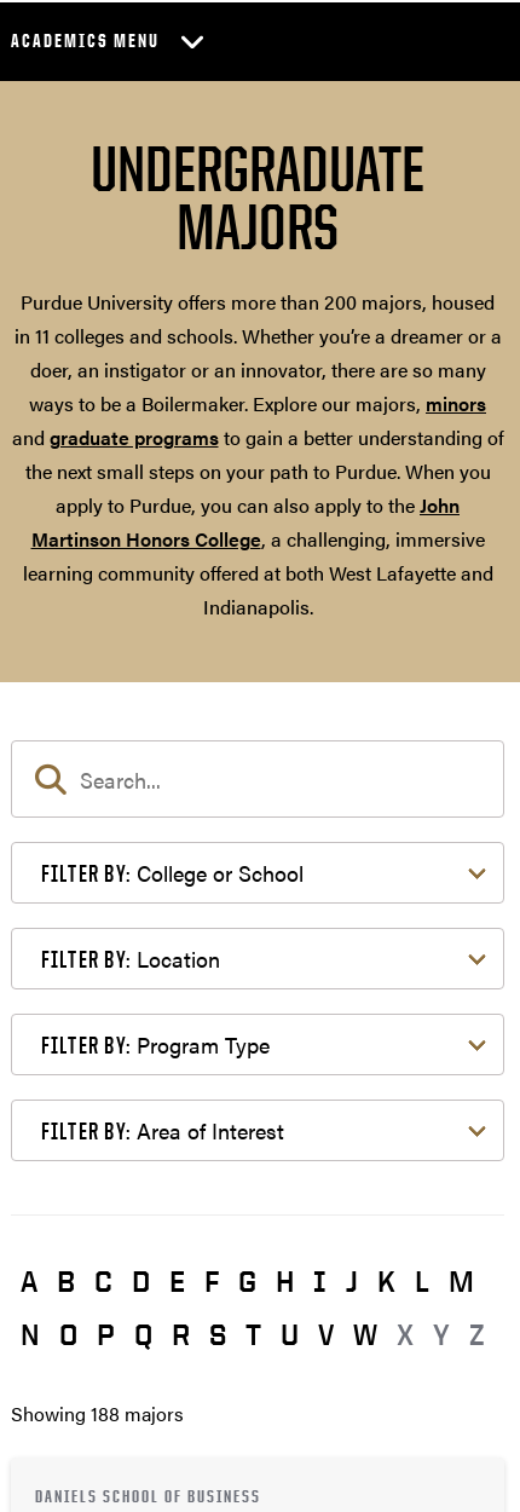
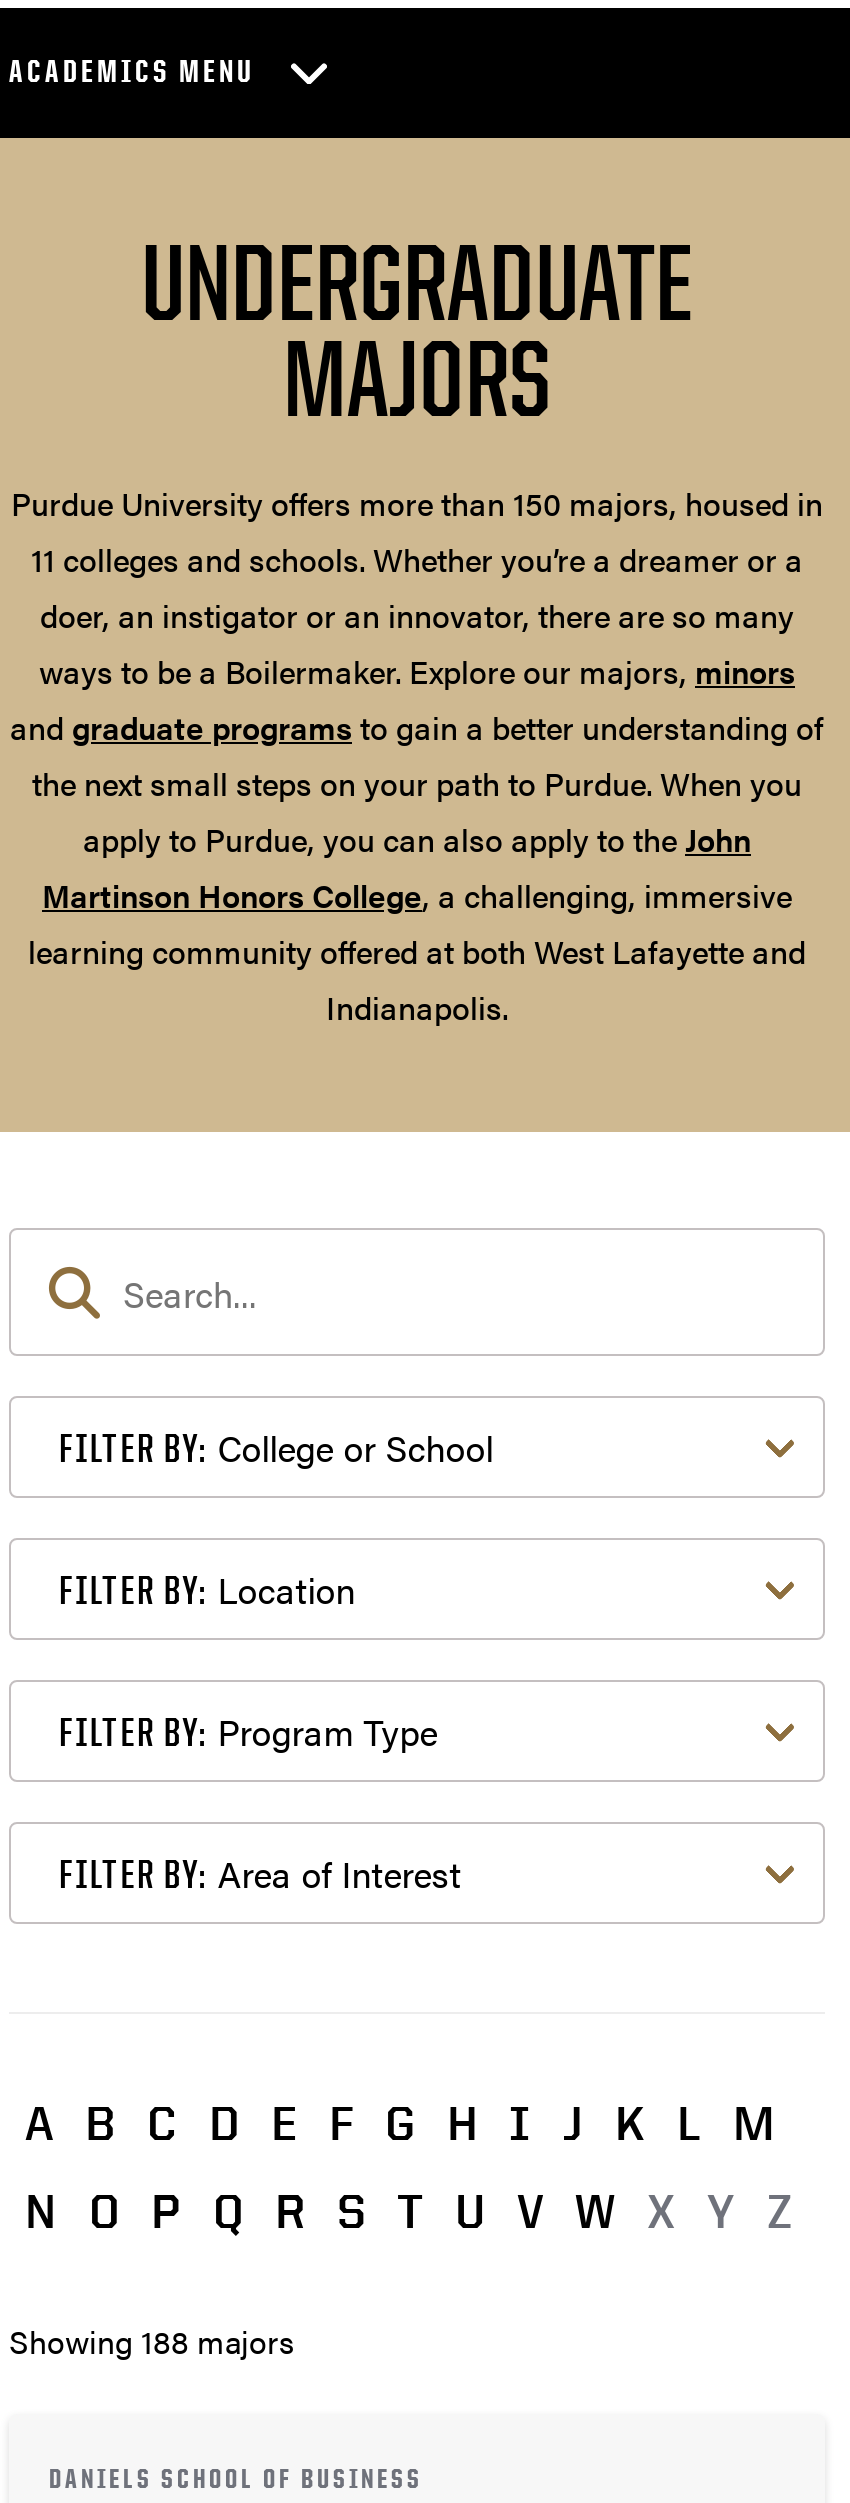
- Purdue University offers more than 200 majors, housed
- in 11 colleges and schools. Whether you’re a dreamer or a
+ Purdue University offers more than 150 majors, housed in
+ 11 colleges and schools. Whether you’re a dreamer or a
